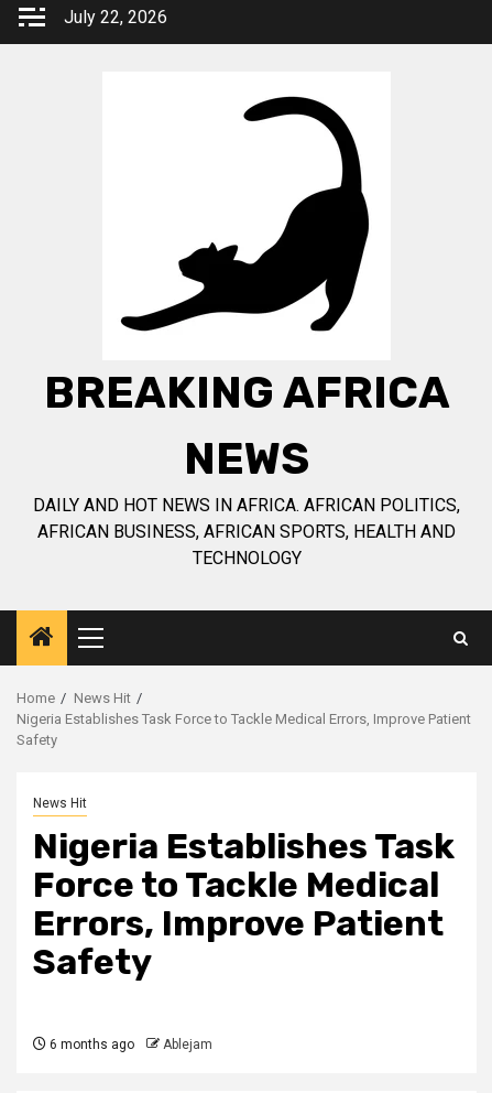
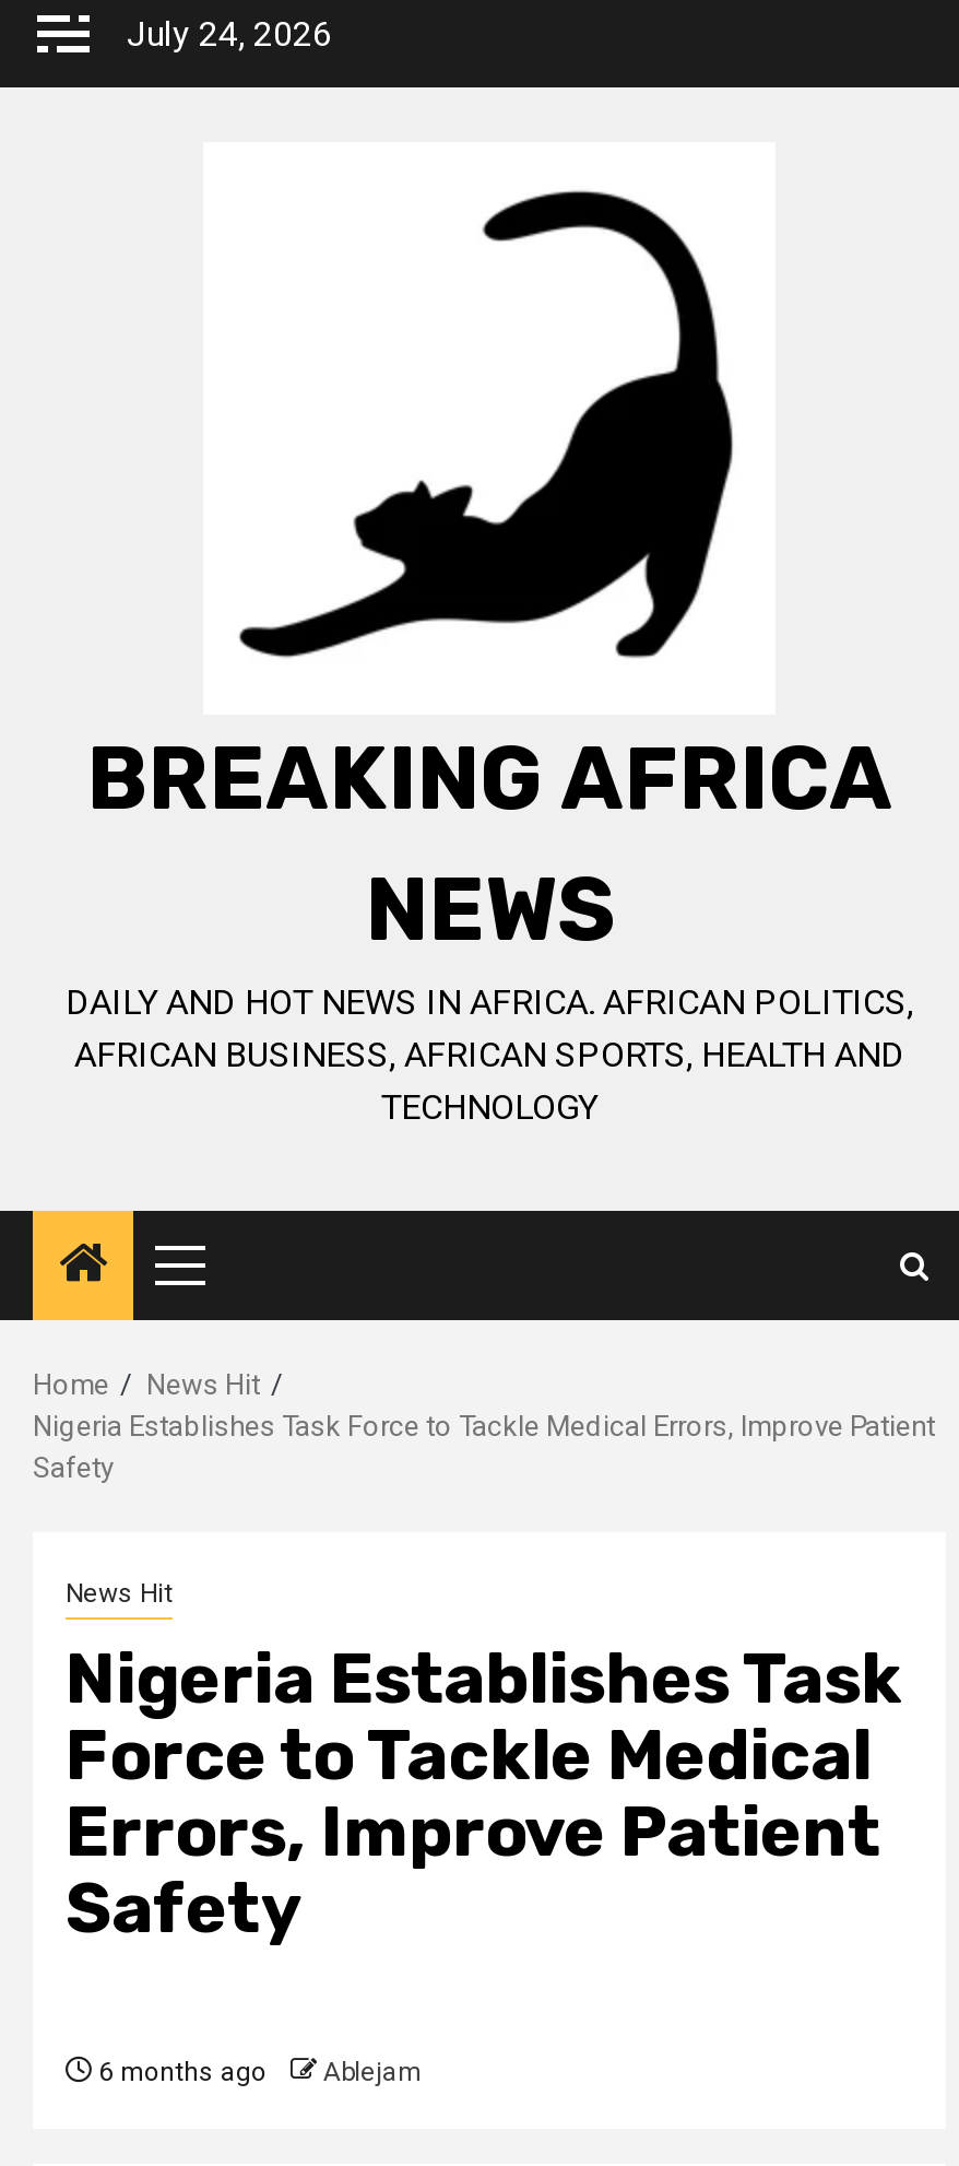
- July 22, 2026
+ July 24, 2026
